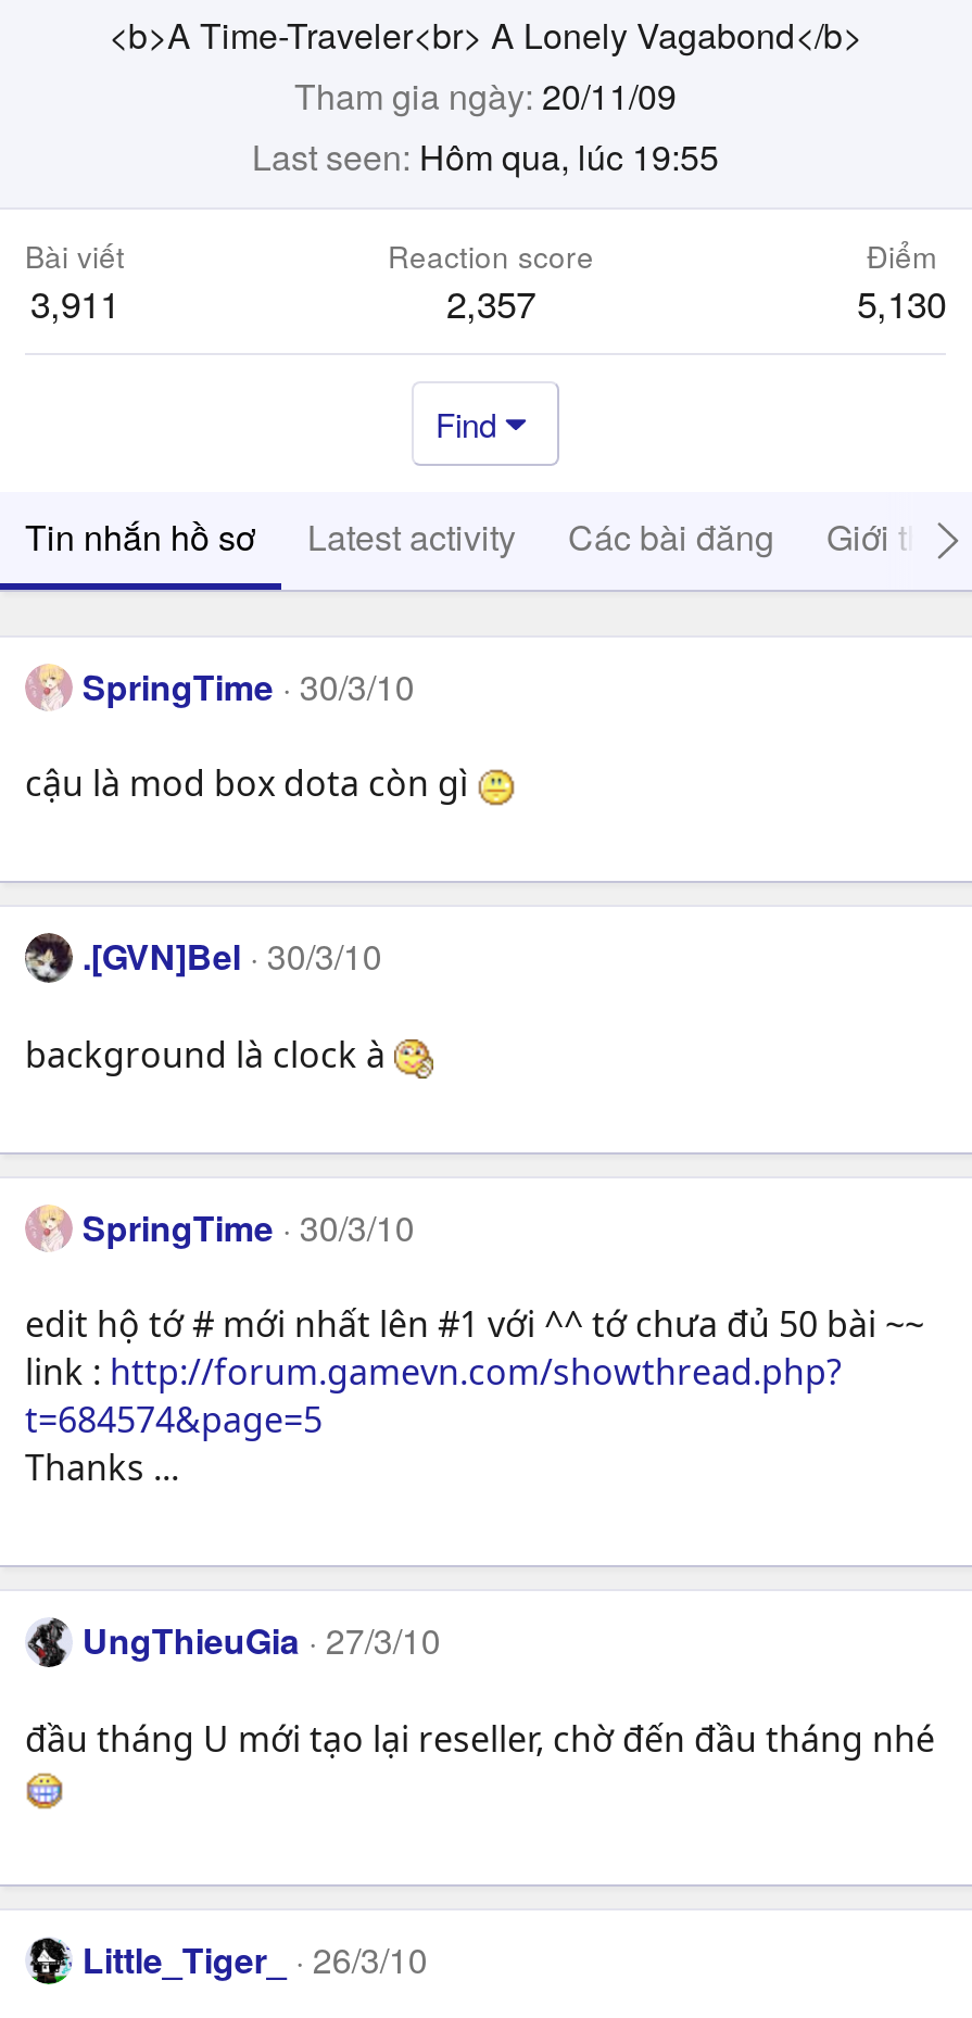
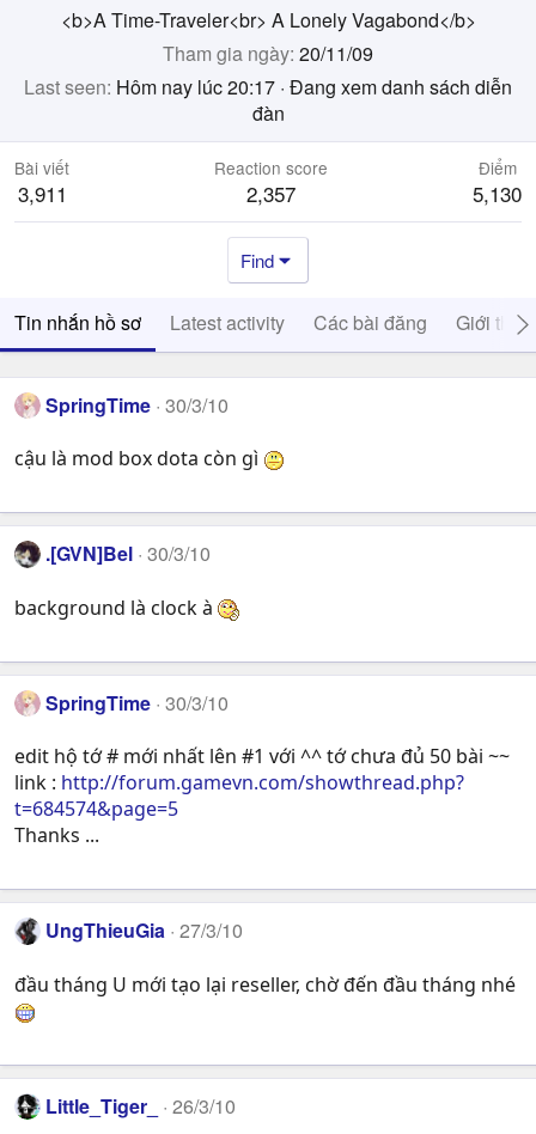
- Last seen Hôm qua, lúc 19:55
+ Last seen Hôm nay lúc 20:17 · Đang xem danh sách diễn
+ đàn
